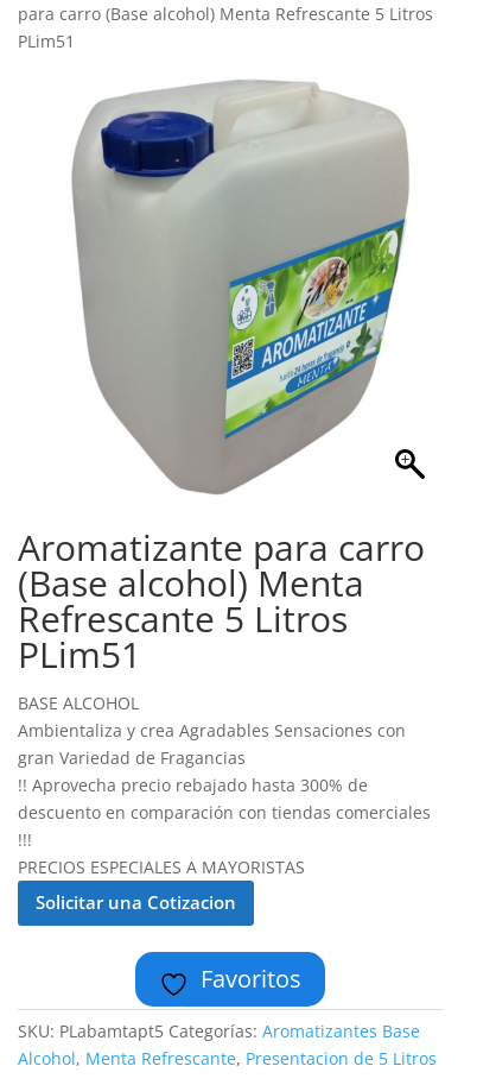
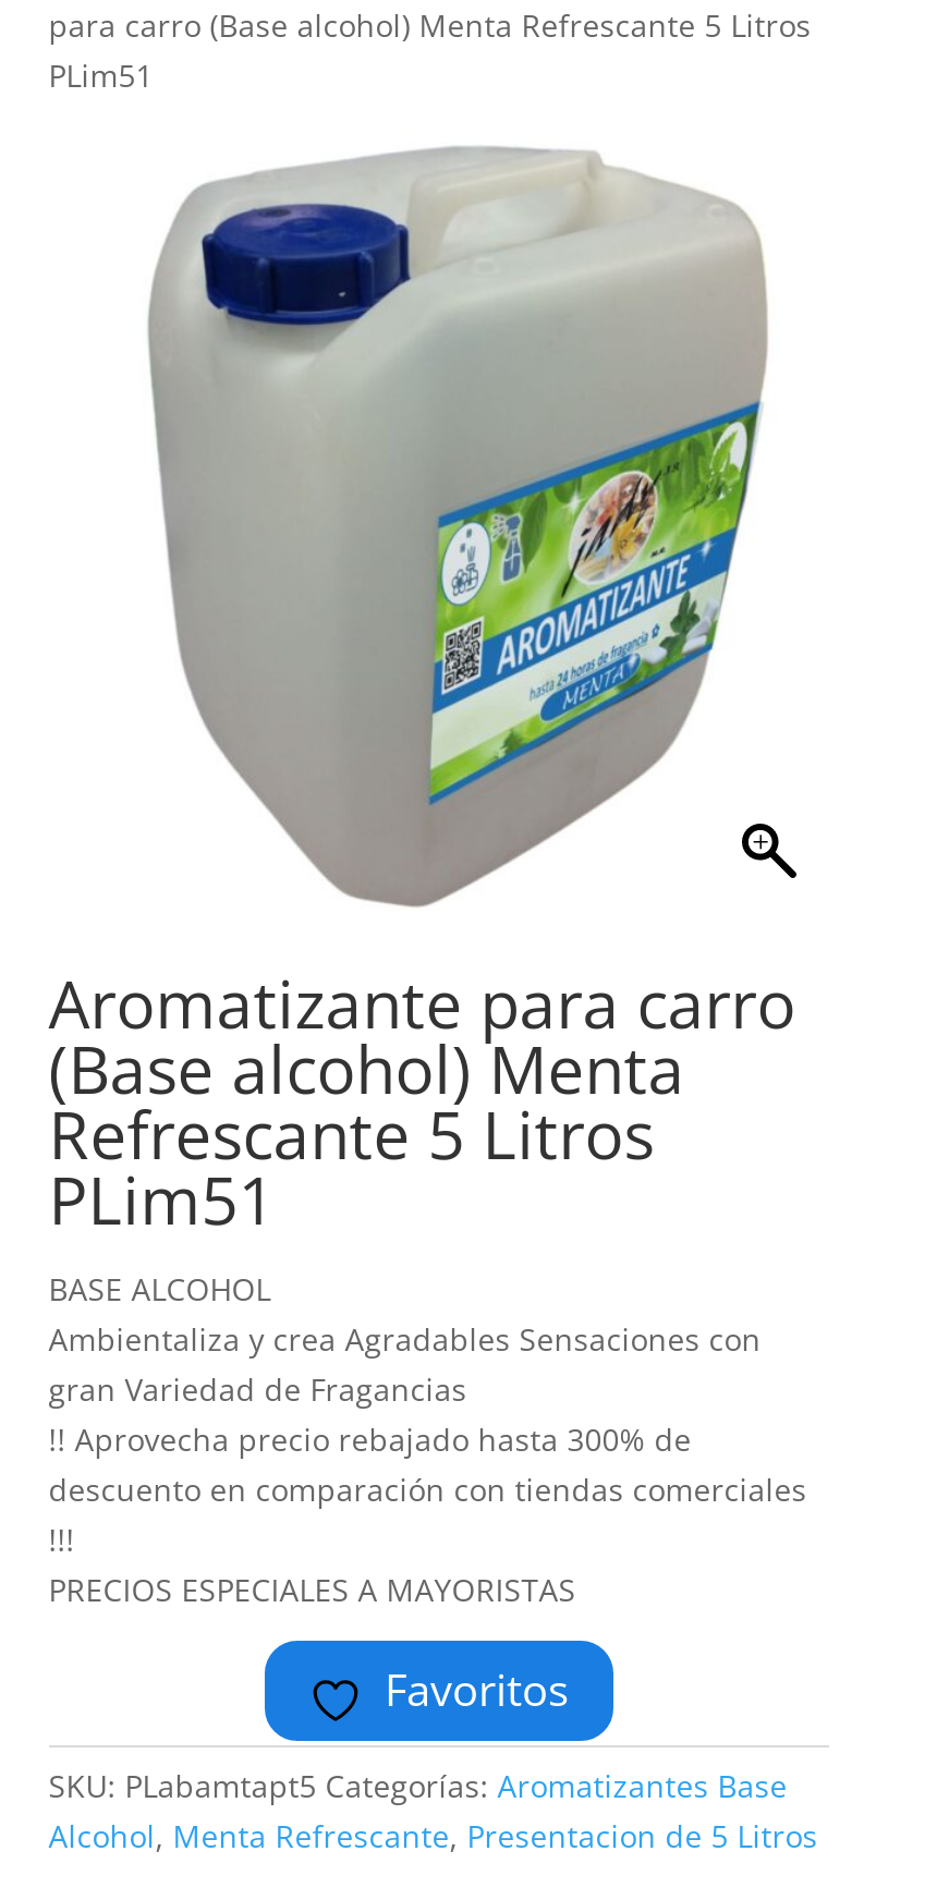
- Solicitar una Cotizacion
